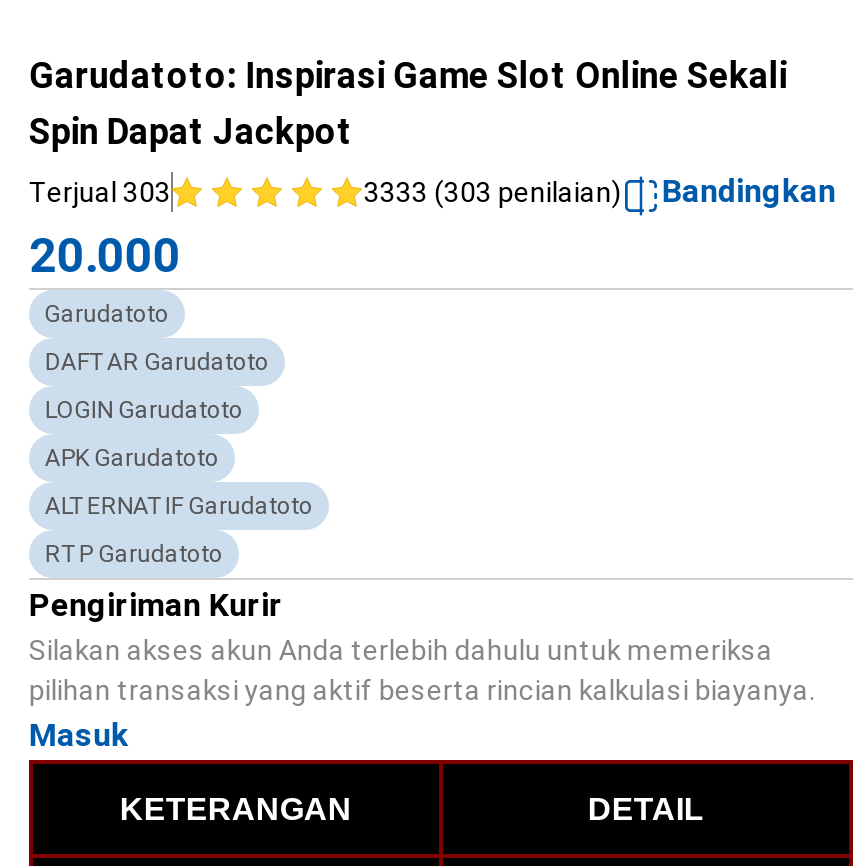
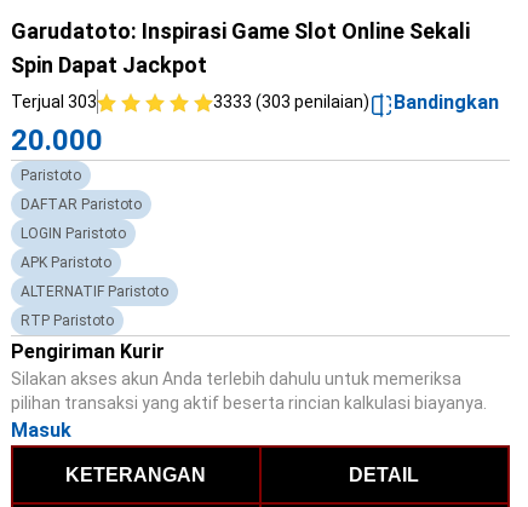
- Garudatoto
+ Paristoto

- DAFTAR Garudatoto
+ DAFTAR Paristoto

- LOGIN Garudatoto
+ LOGIN Paristoto

- APK Garudatoto
+ APK Paristoto

- ALTERNATIF Garudatoto
+ ALTERNATIF Paristoto

- RTP Garudatoto
+ RTP Paristoto
